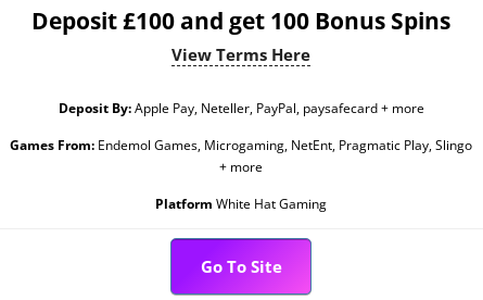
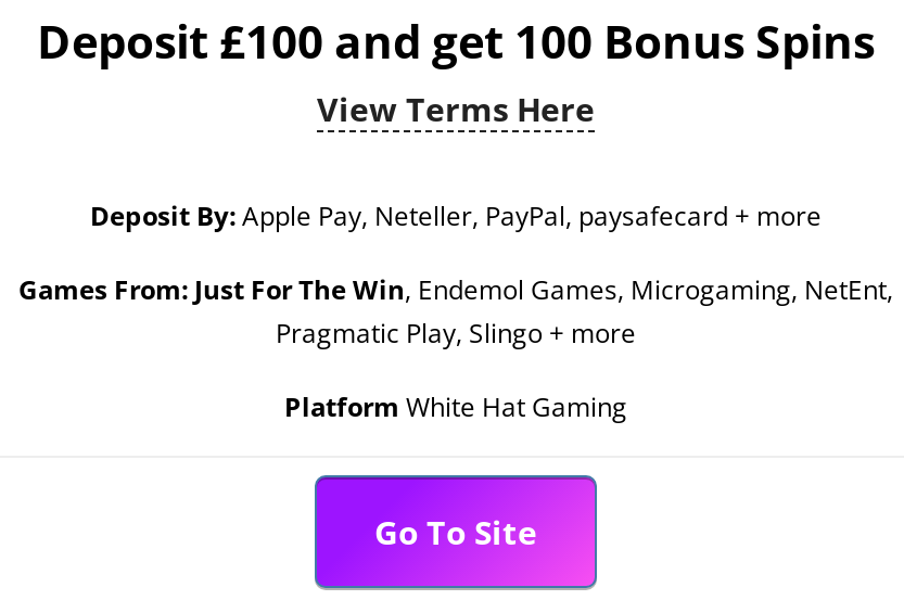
- Games From: Endemol Games, Microgaming, NetEnt, Pragmatic Play, Slingo
- + more
+ Games From: Just For The Win, Endemol Games, Microgaming, NetEnt,
+ Pragmatic Play, Slingo + more
